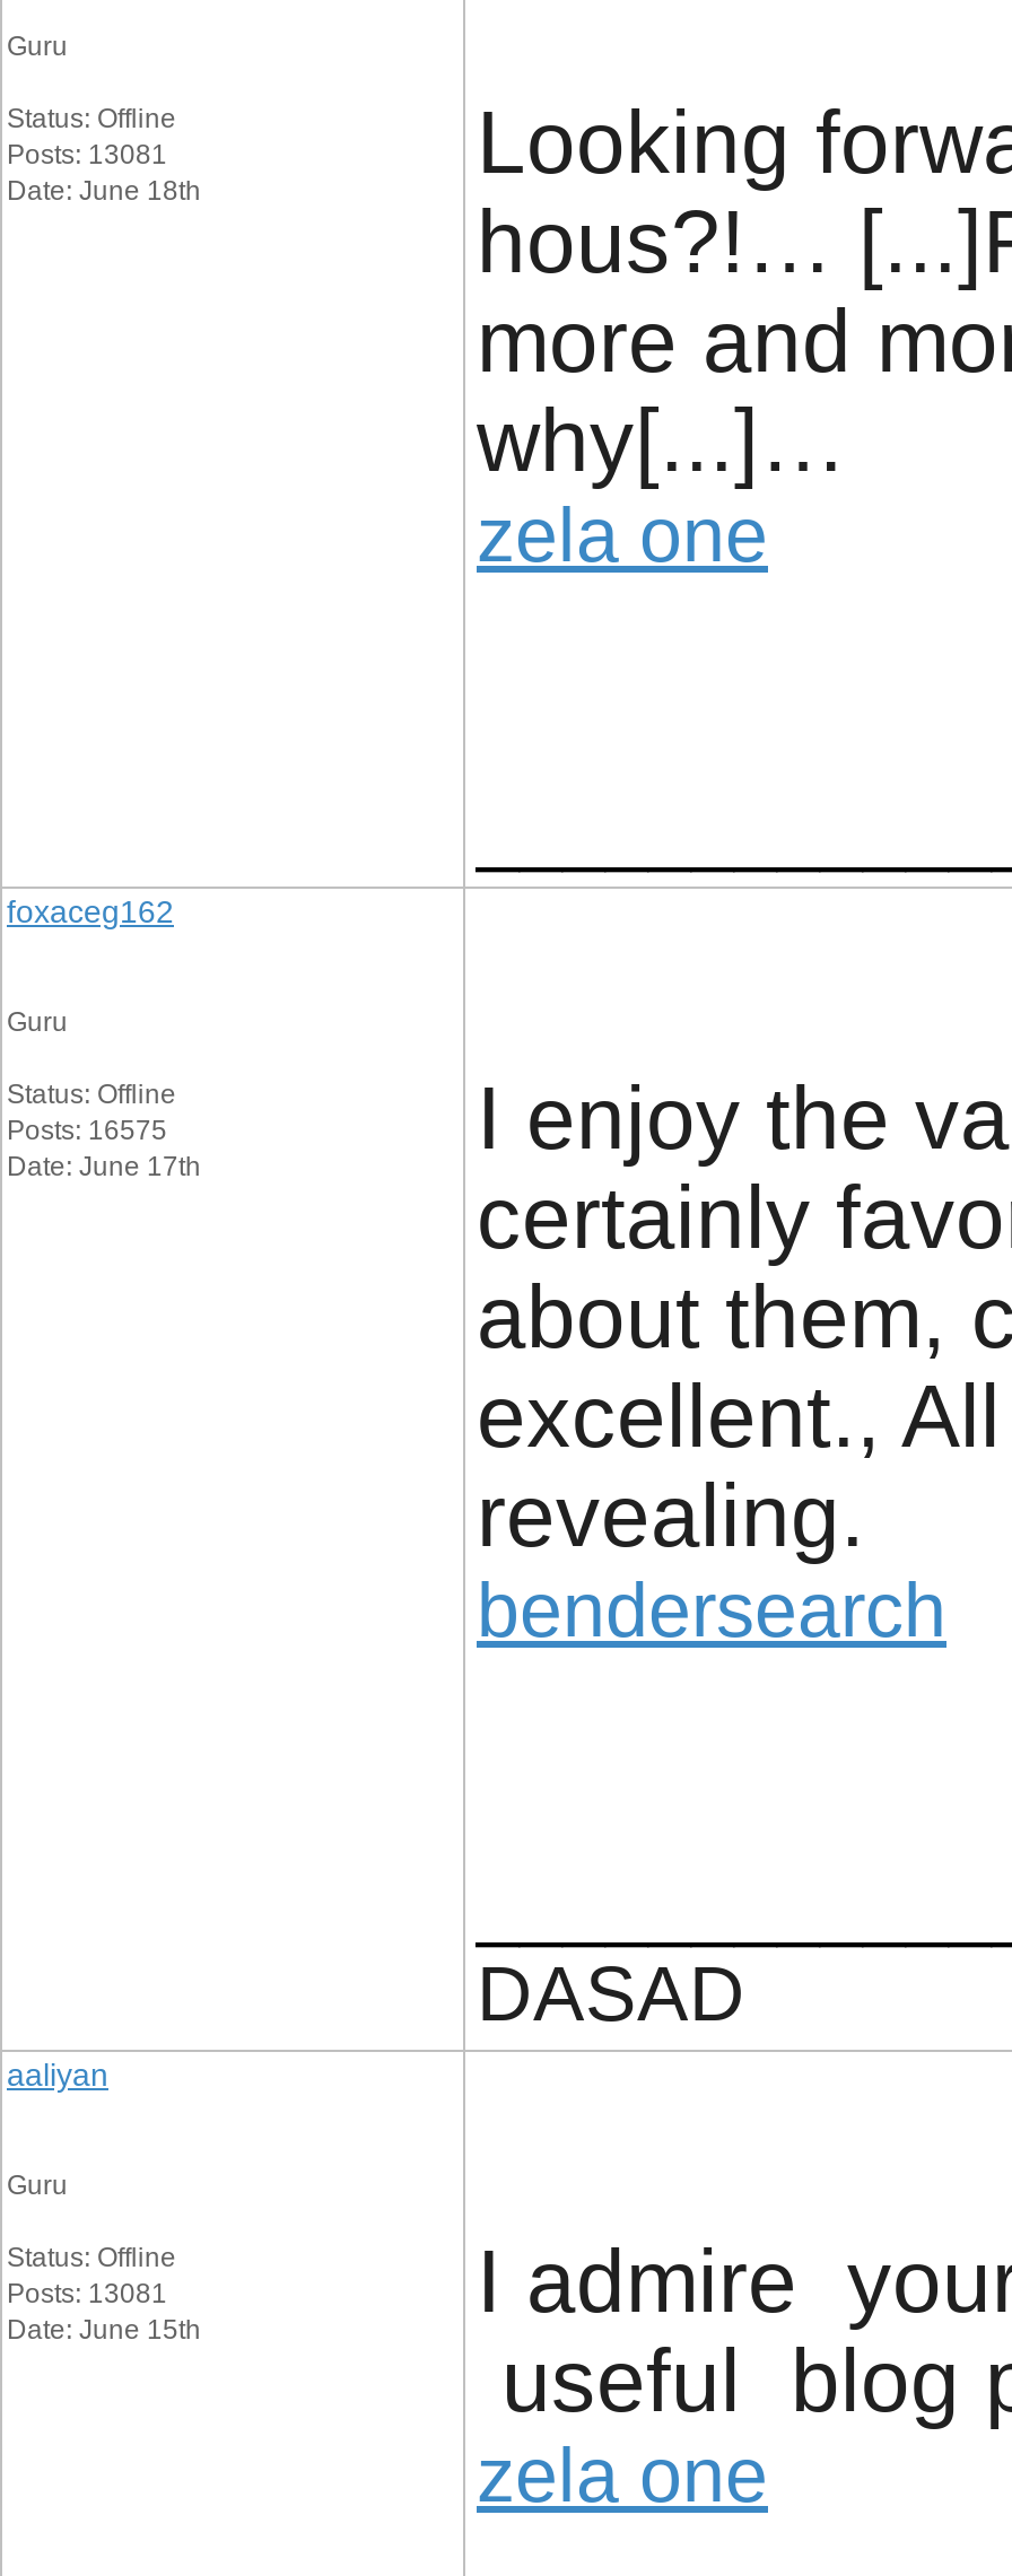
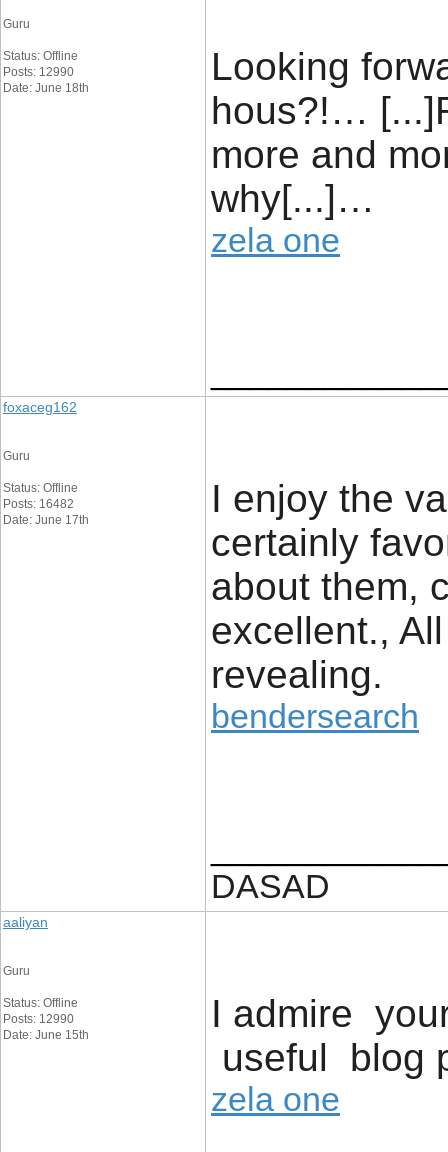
- Posts: 13081
+ Posts: 12990

- Posts: 16575
+ Posts: 16482

- Posts: 13081
+ Posts: 12990
